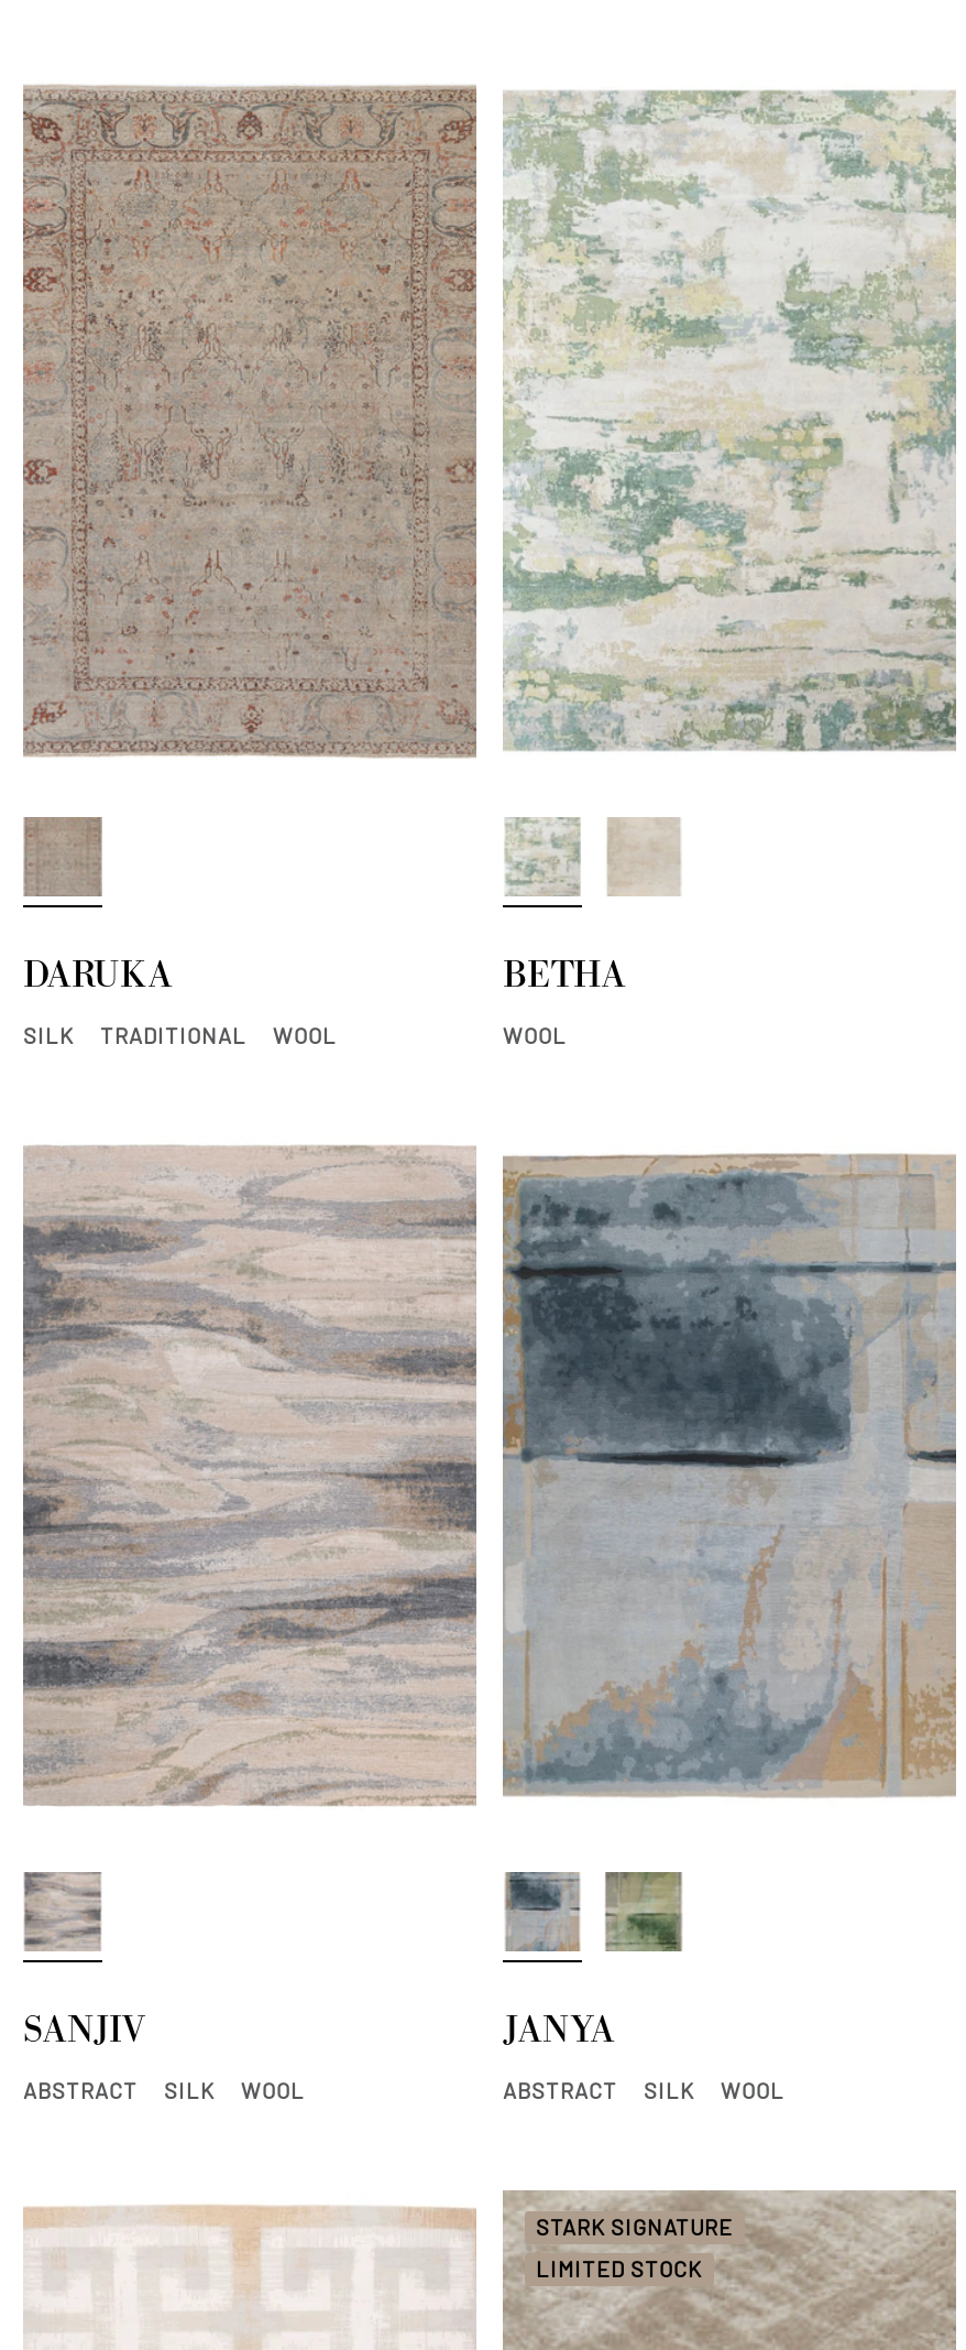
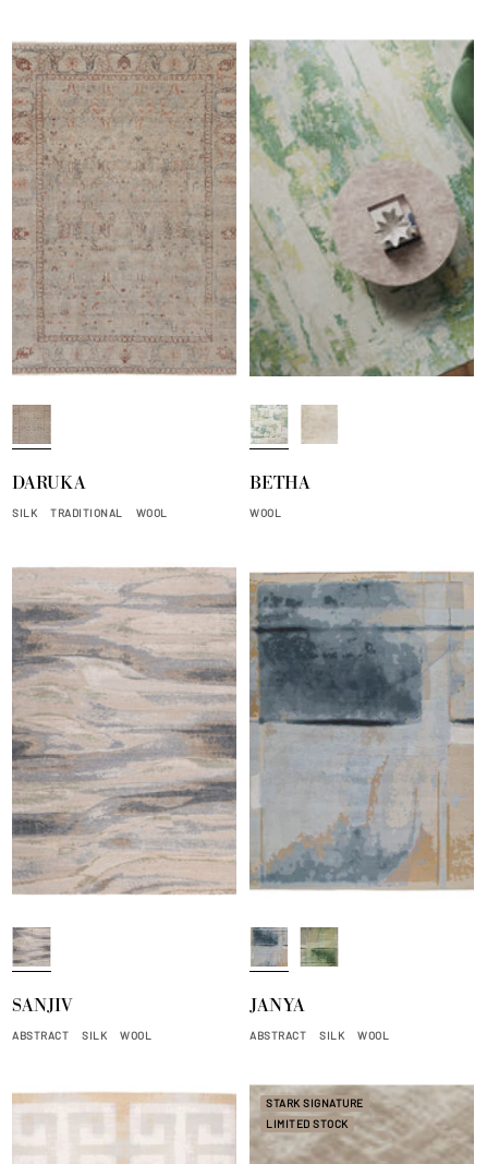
- [image]
+ [image]
